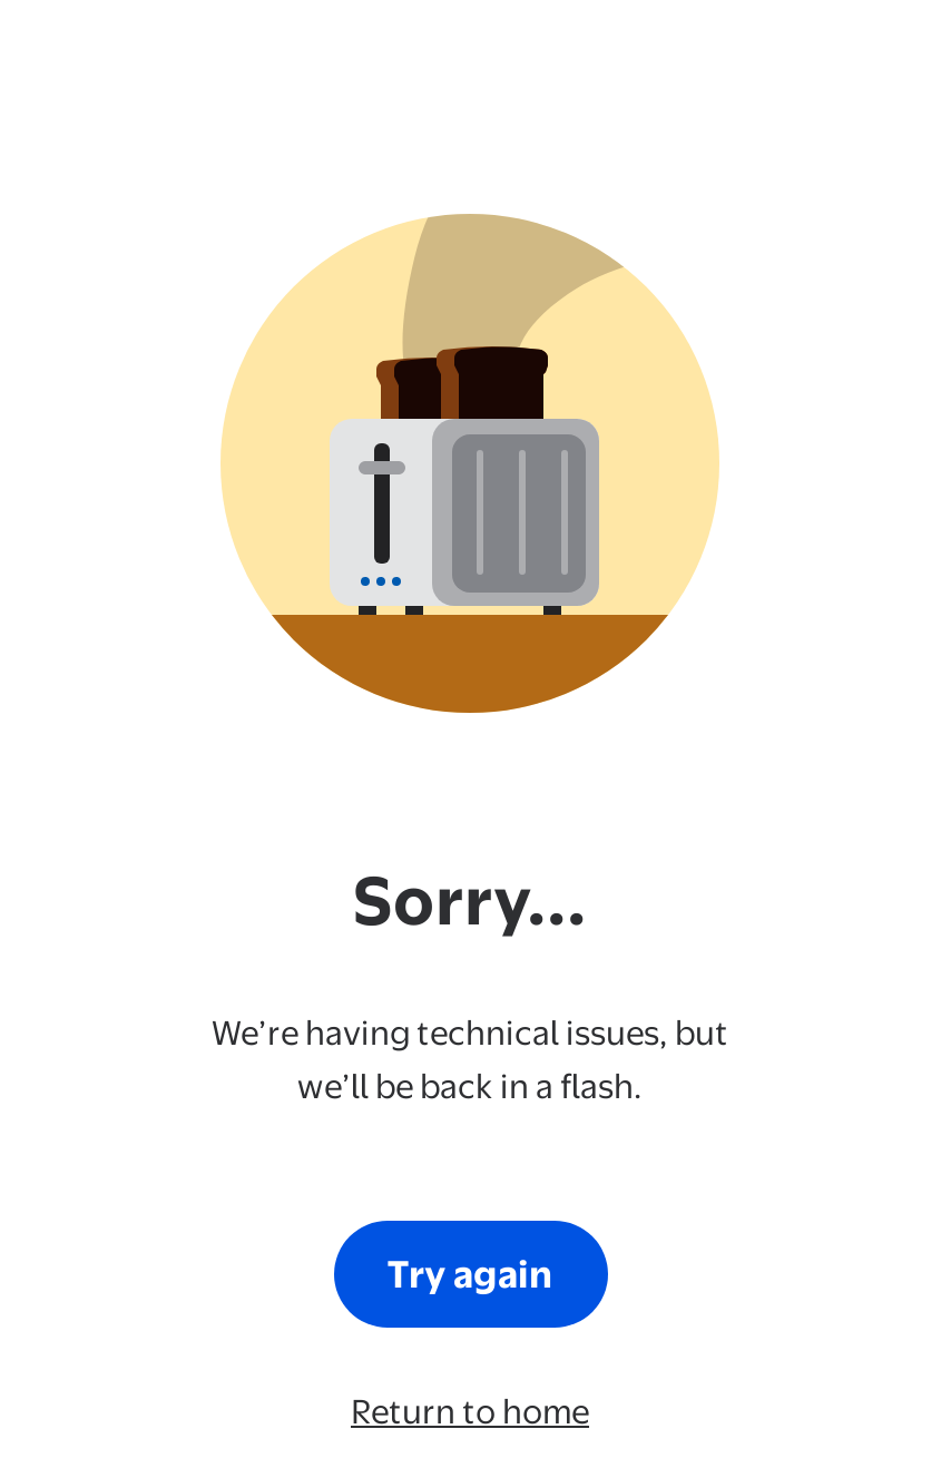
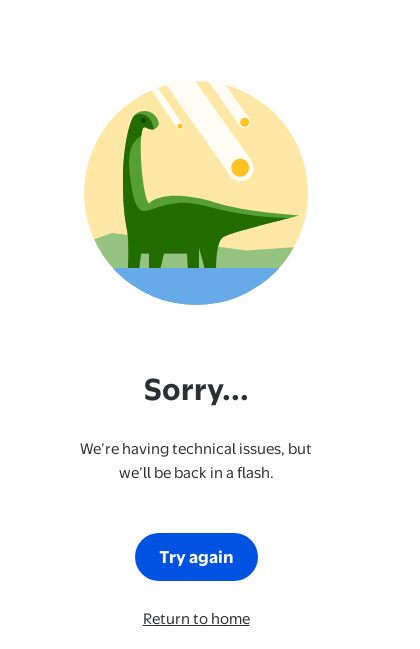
- [image]
+ [image]
